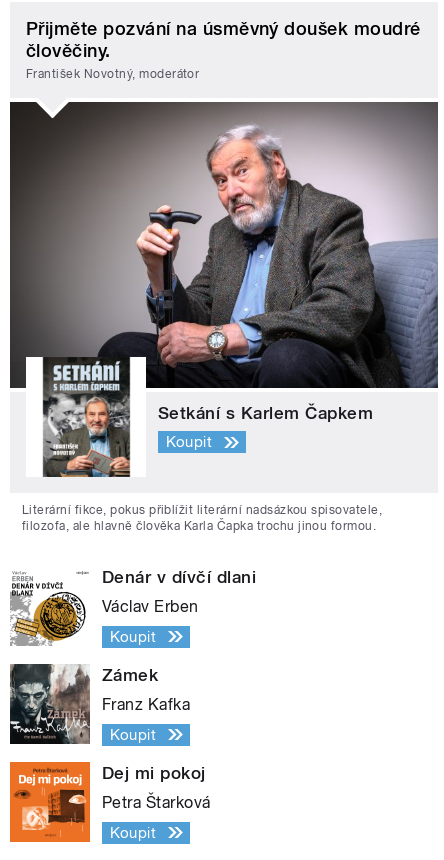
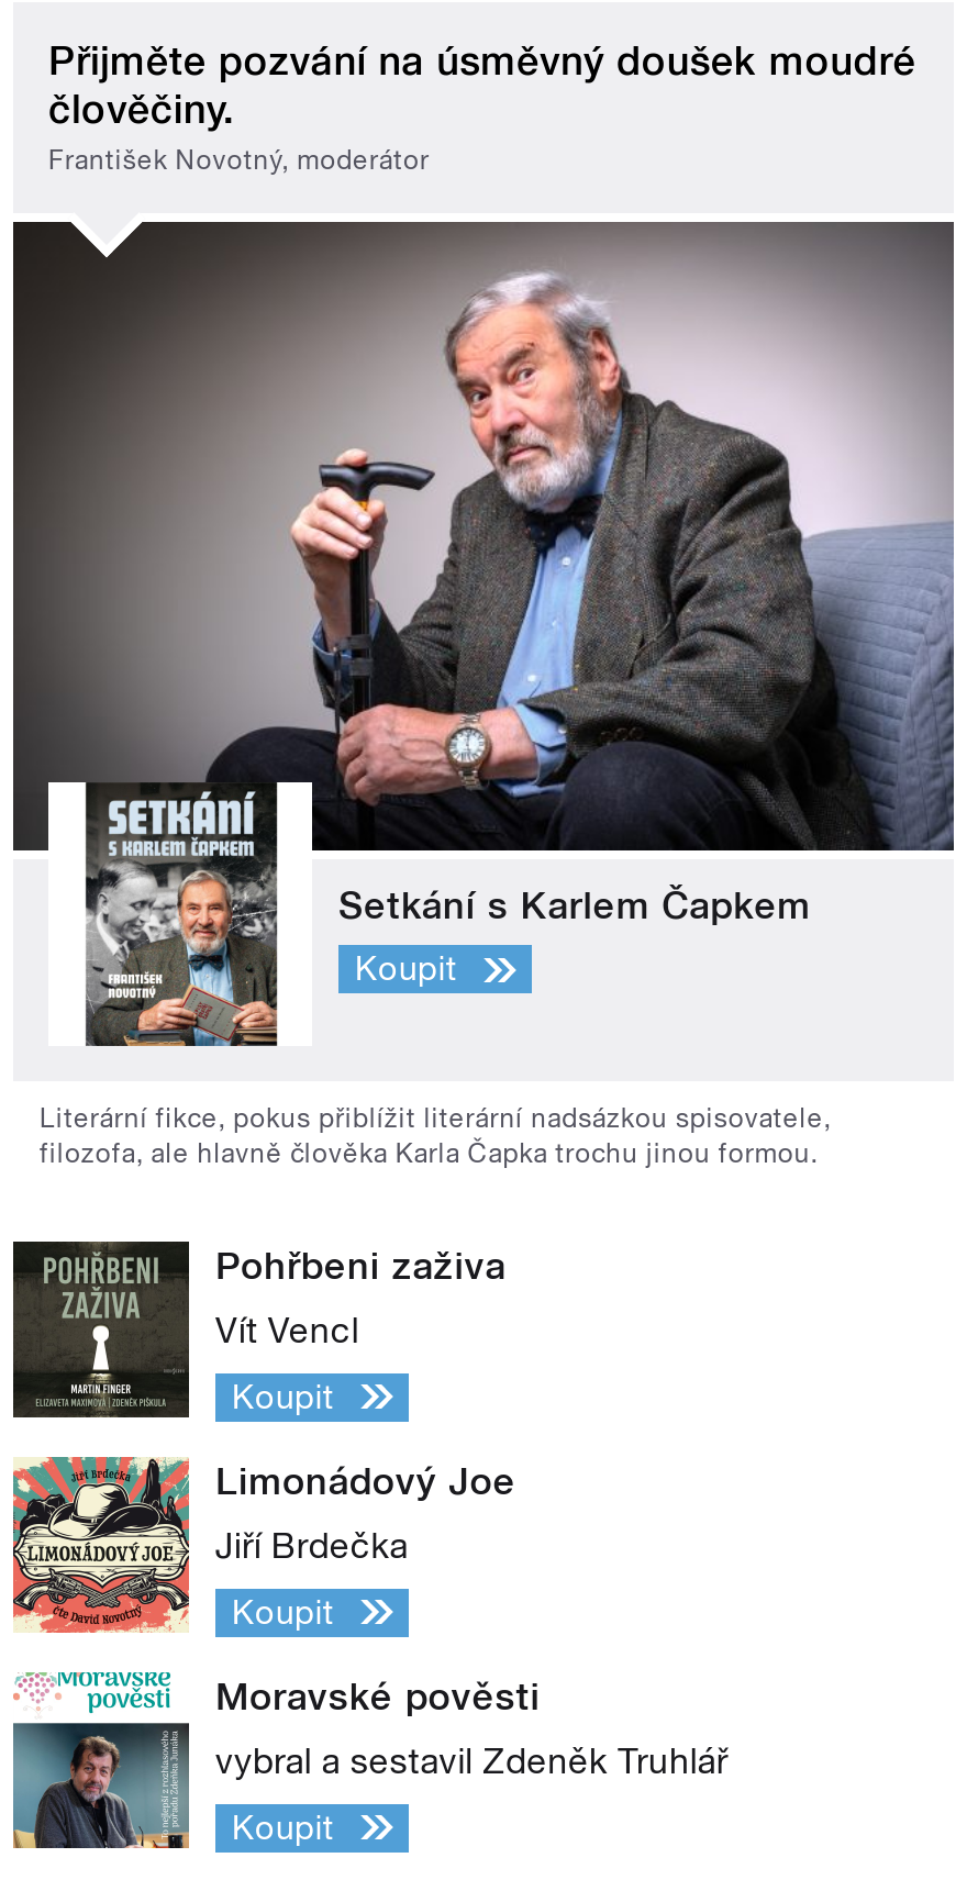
- [image]
- Denár v dívčí dlani
+ [image]
+ Pohřbeni zaživa

- Václav Erben
+ Vít Vencl

- [image]
- Zámek
+ [image]
+ Limonádový Joe

- Franz Kafka
+ Jiří Brdečka

- [image]
- Dej mi pokoj
+ [image]
+ Moravské pověsti

- Petra Štarková
+ vybral a sestavil Zdeněk Truhlář
